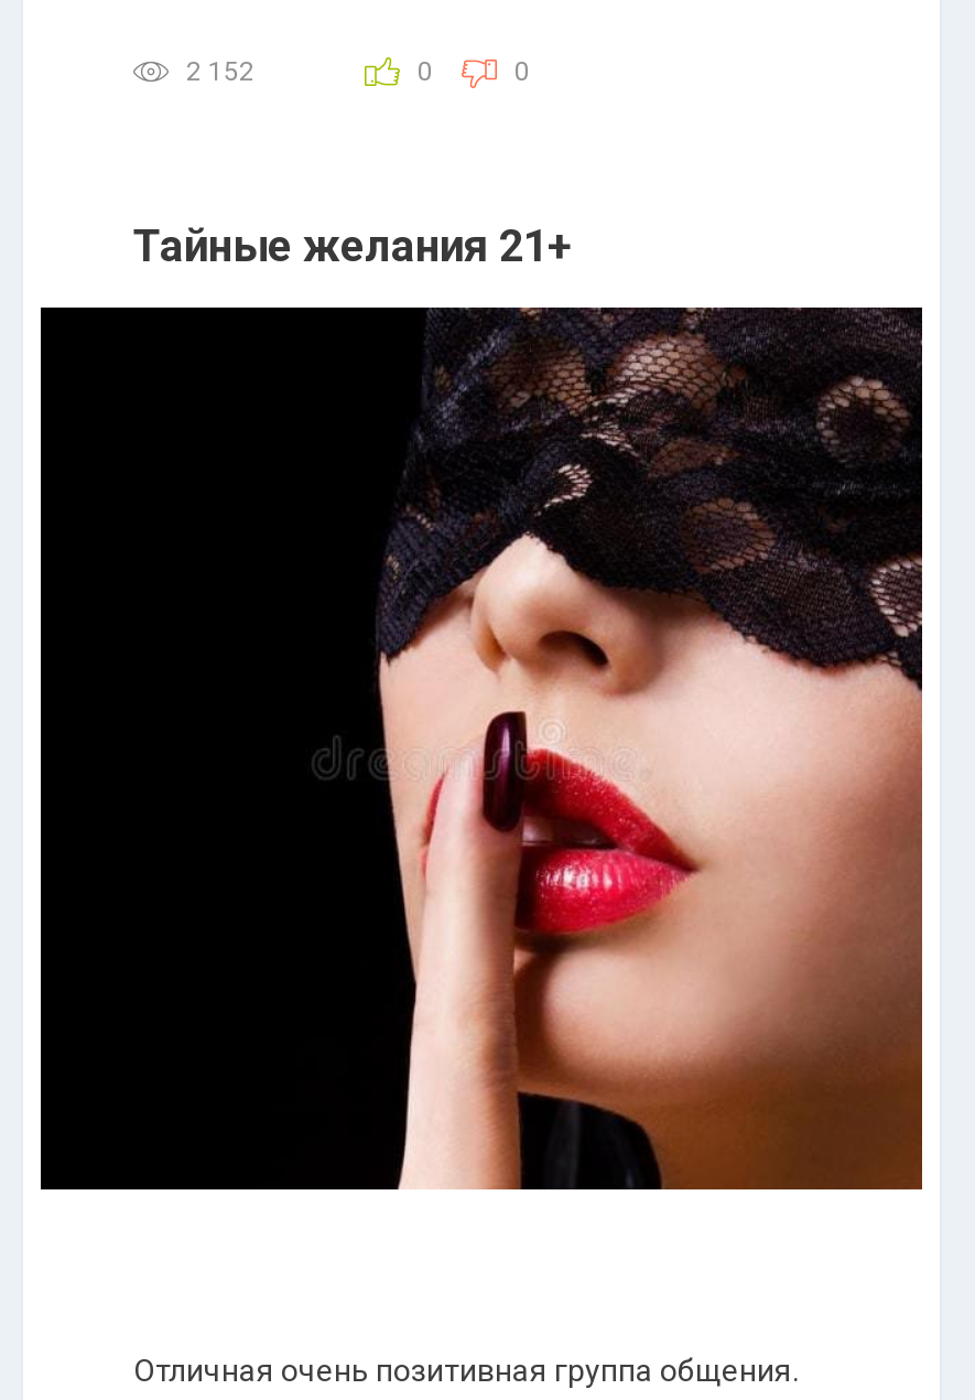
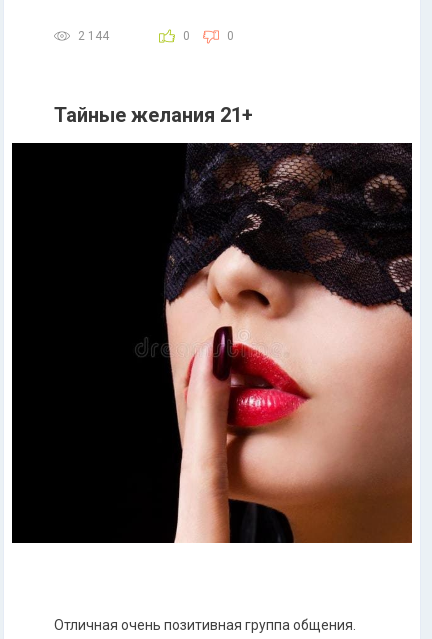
- 2 152
+ 2 144
